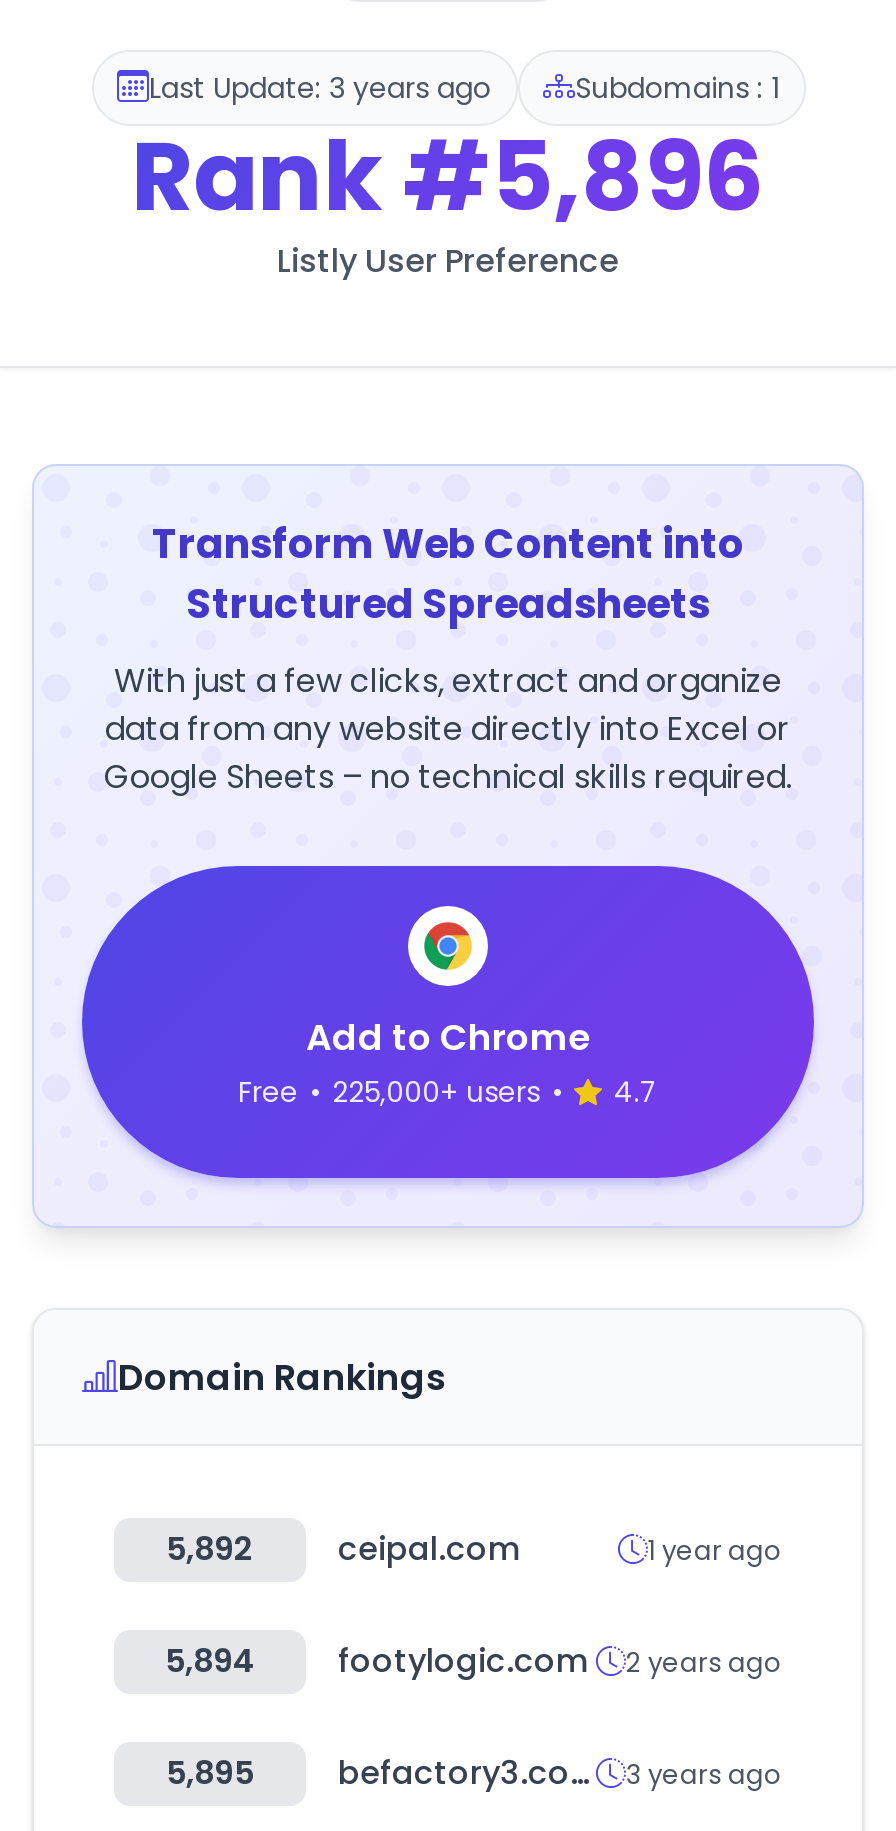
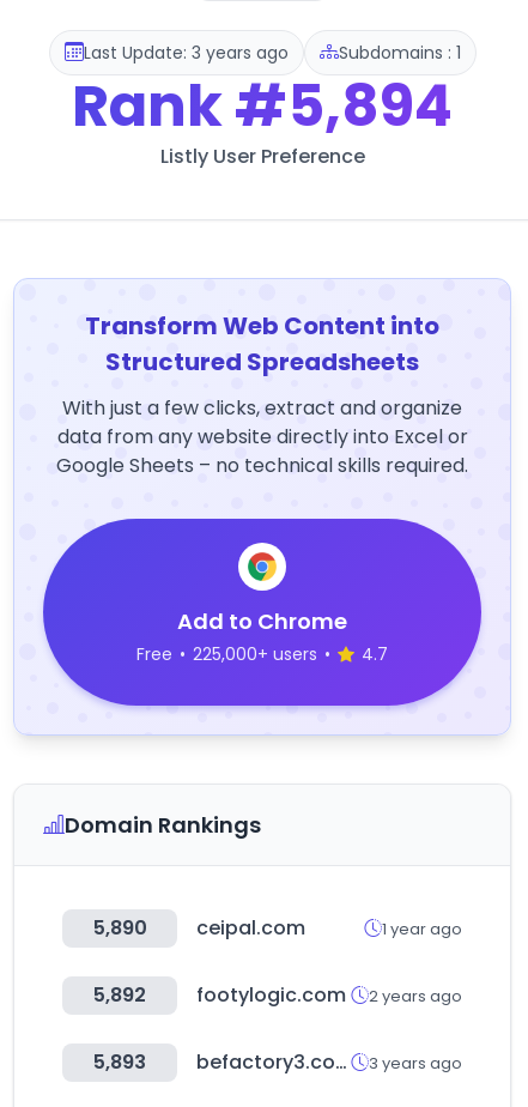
- Rank #5,896
+ Rank #5,894

- 5,892 ceipal.com
+ 5,890 ceipal.com

- 5,894 footylogic.com 2 years ago
+ 5,892 footylogic.com 2 years ago

- 5,895
+ 5,893
